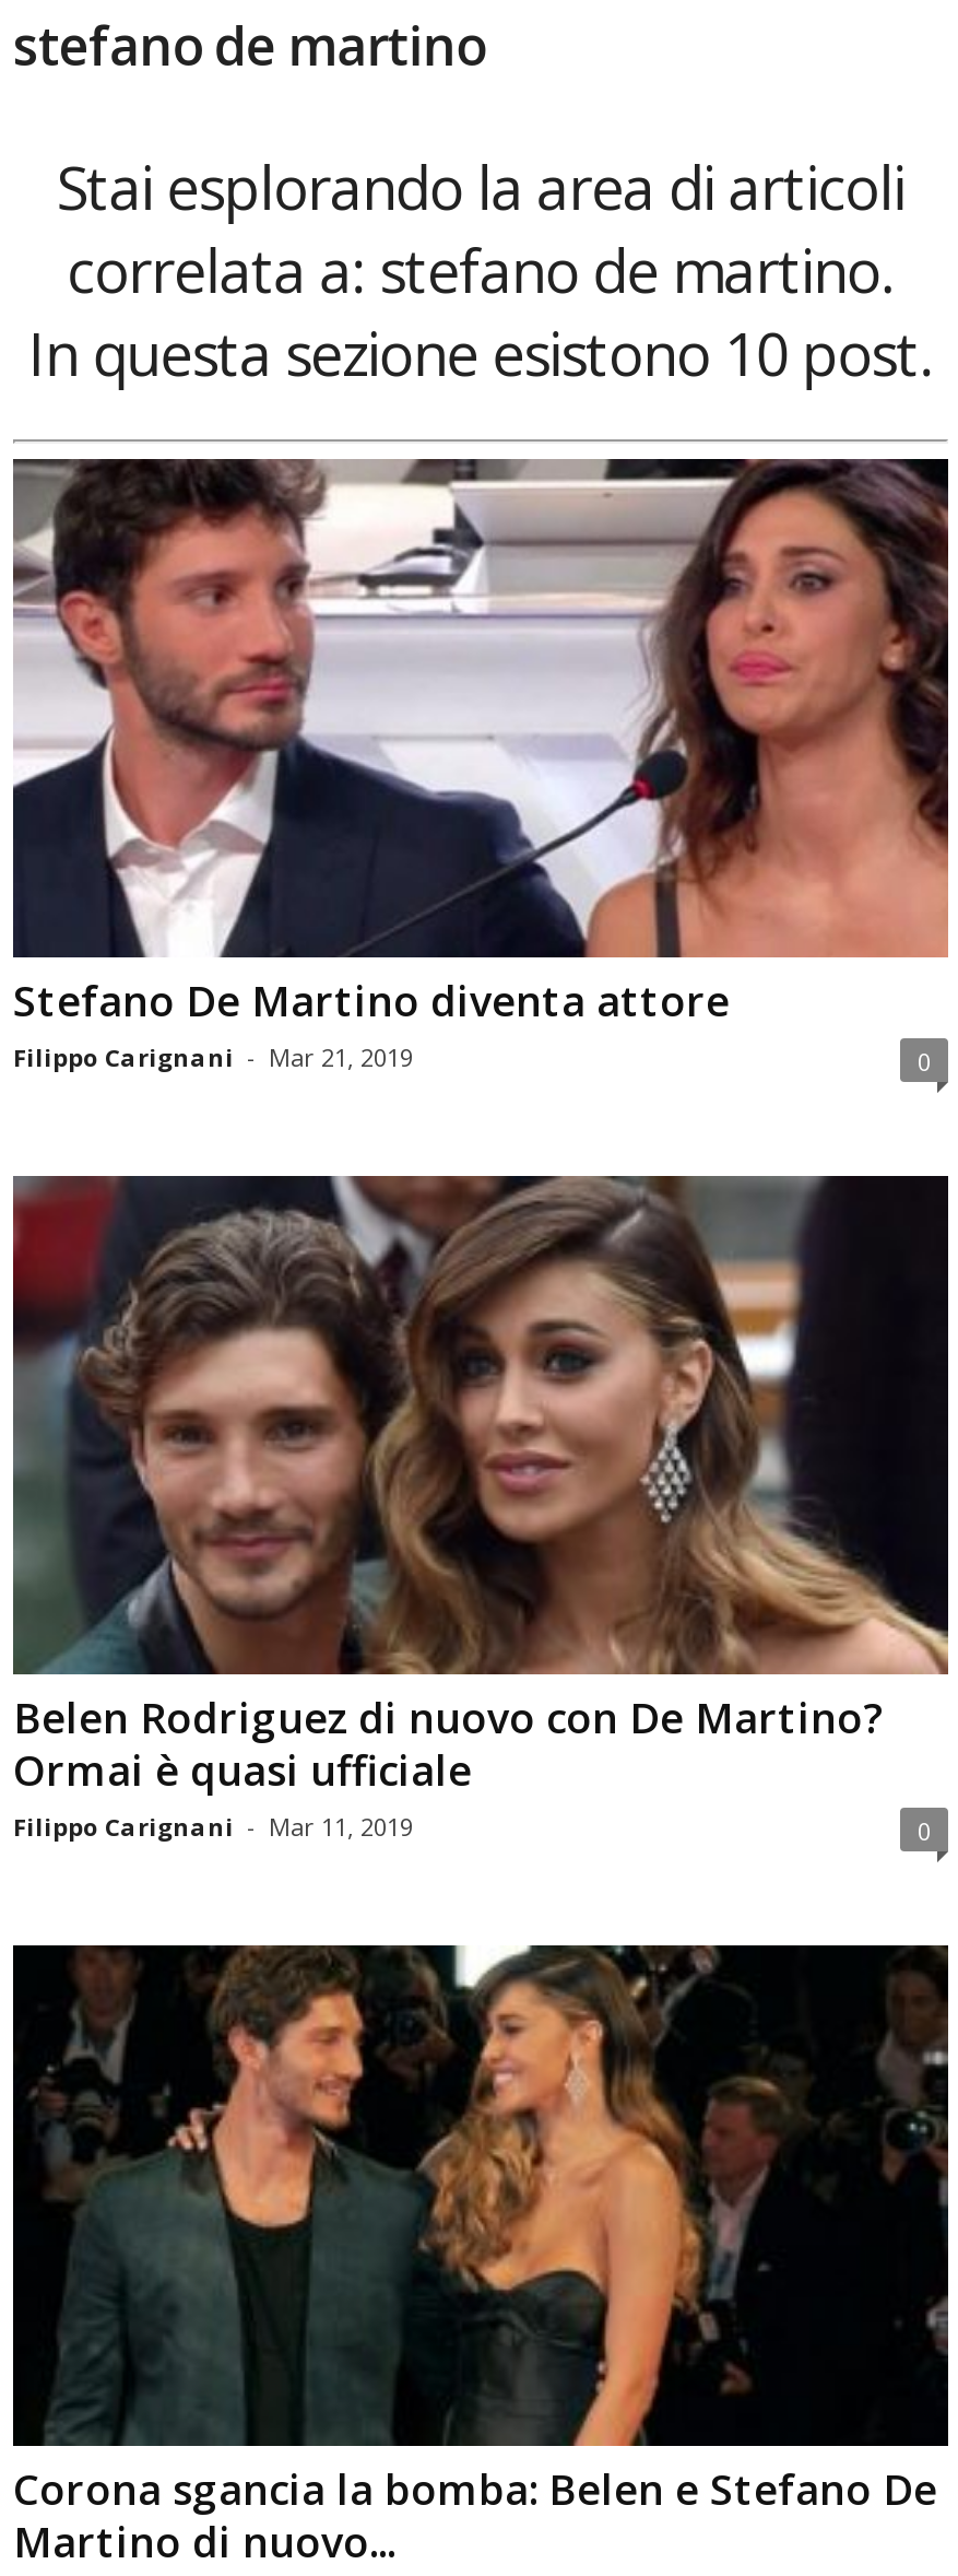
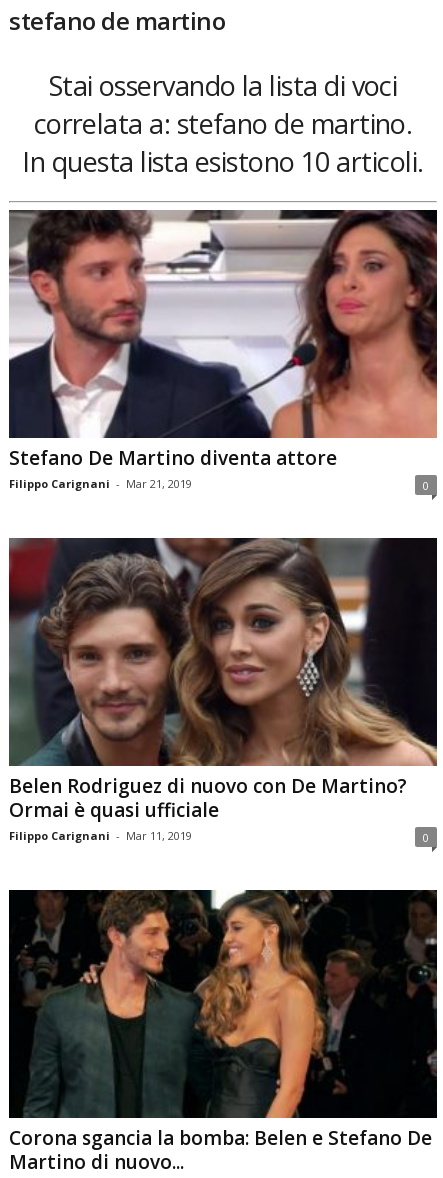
- Stai esplorando la area di articoli
+ Stai osservando la lista di voci

- In questa sezione esistono 10 post.
+ In questa lista esistono 10 articoli.
